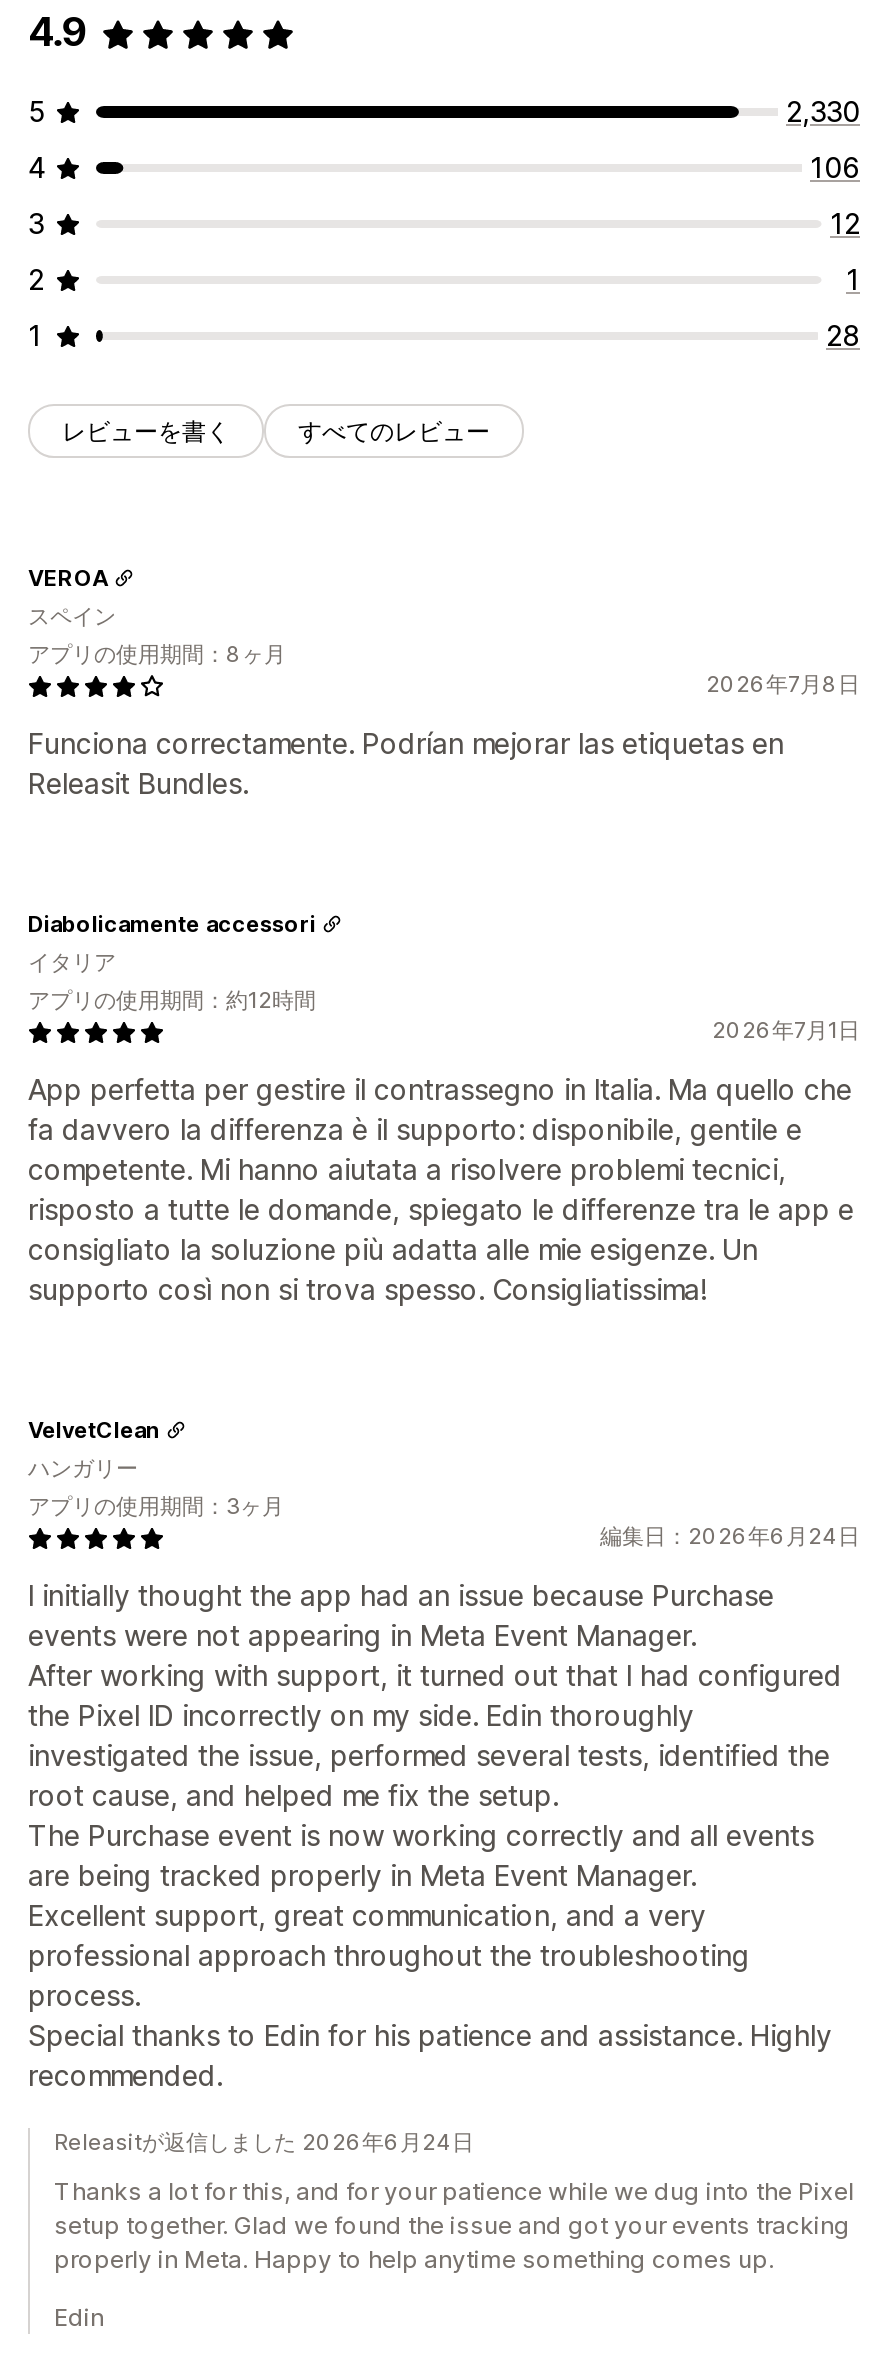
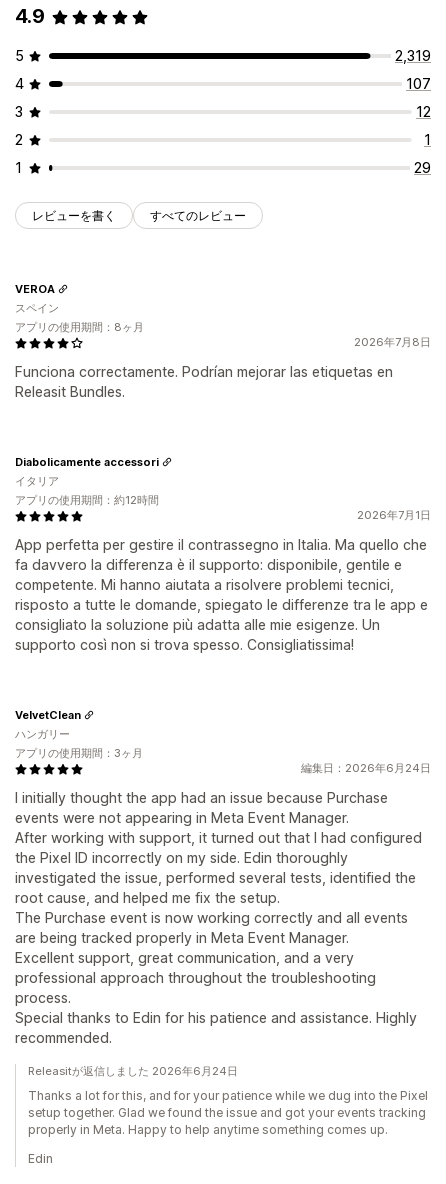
- 2,330
+ 2,319

- 106
+ 107

- 28
+ 29
